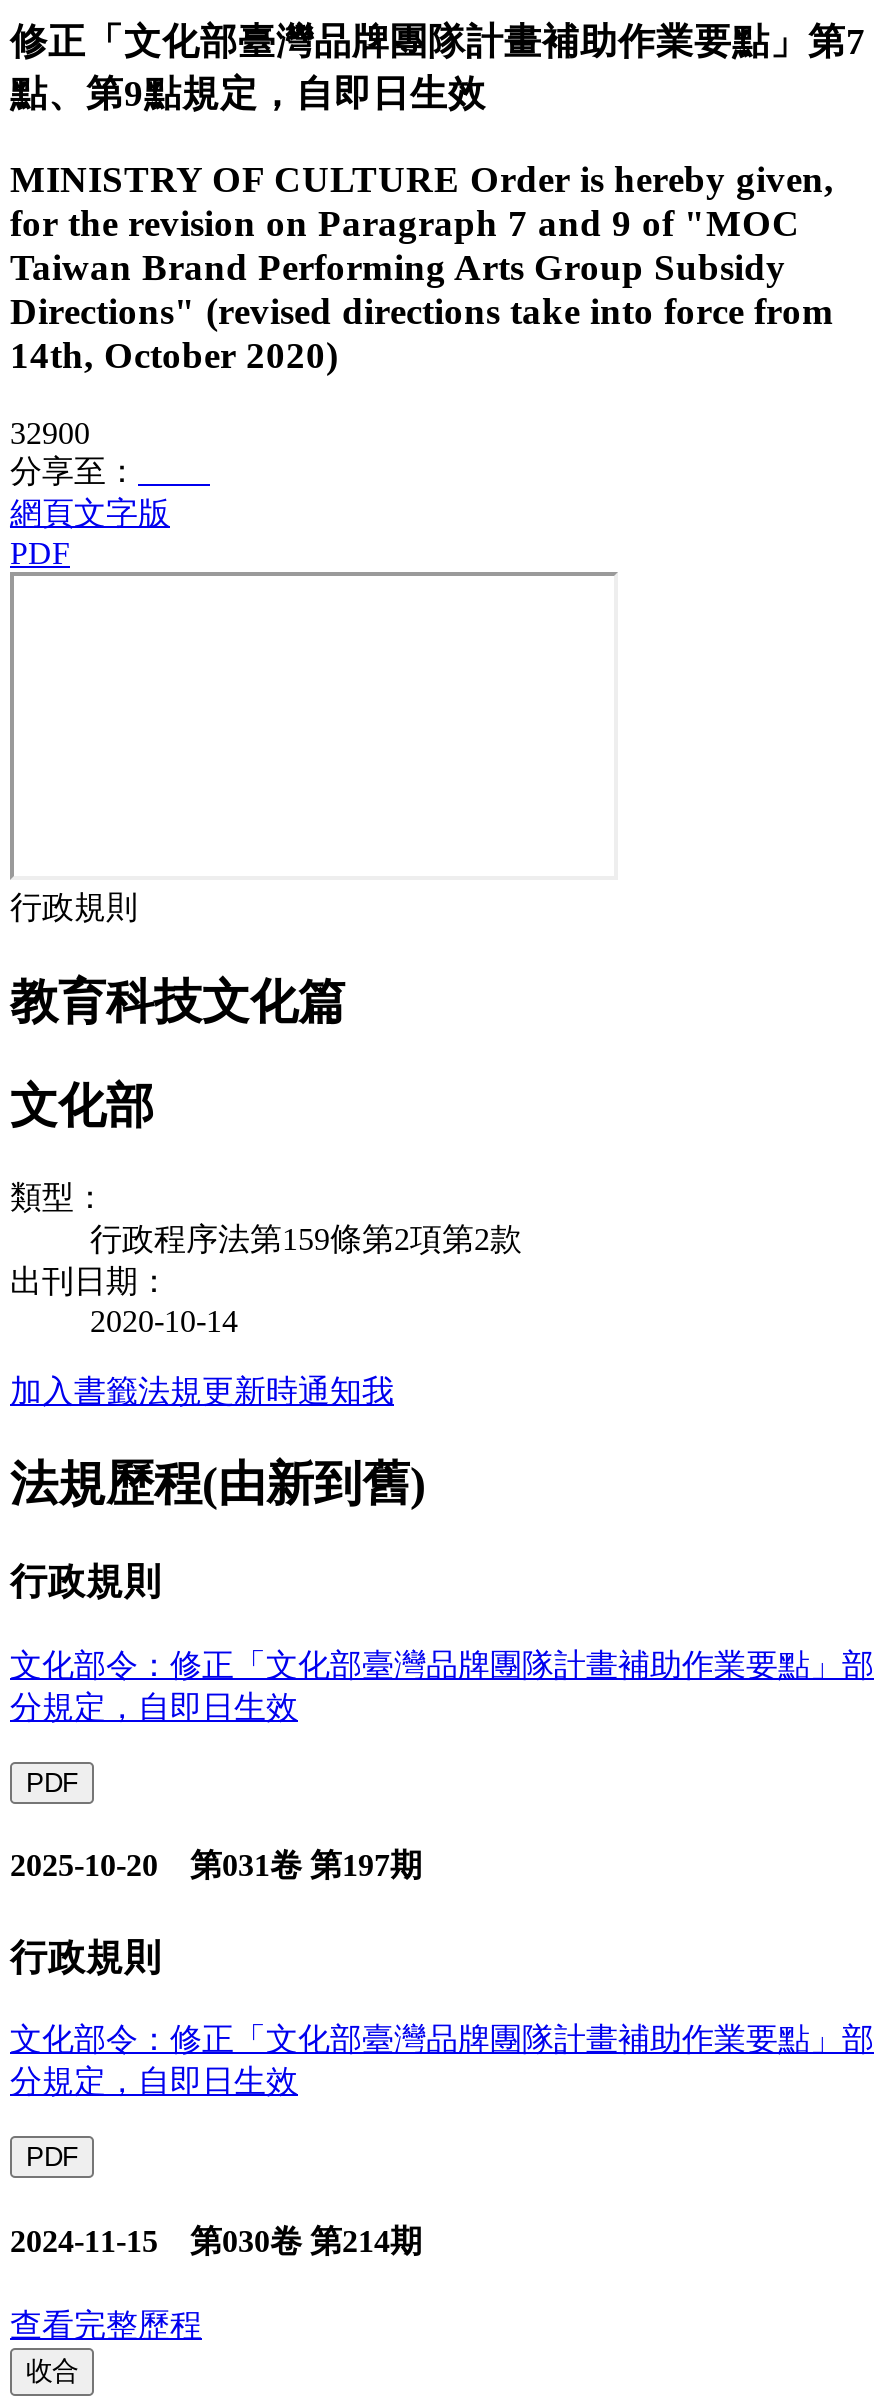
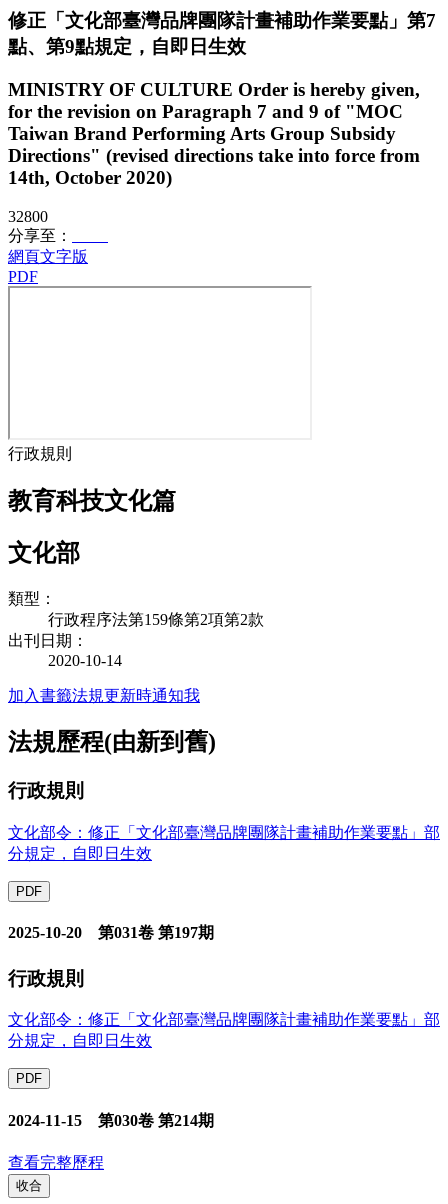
- 32900
+ 32800
